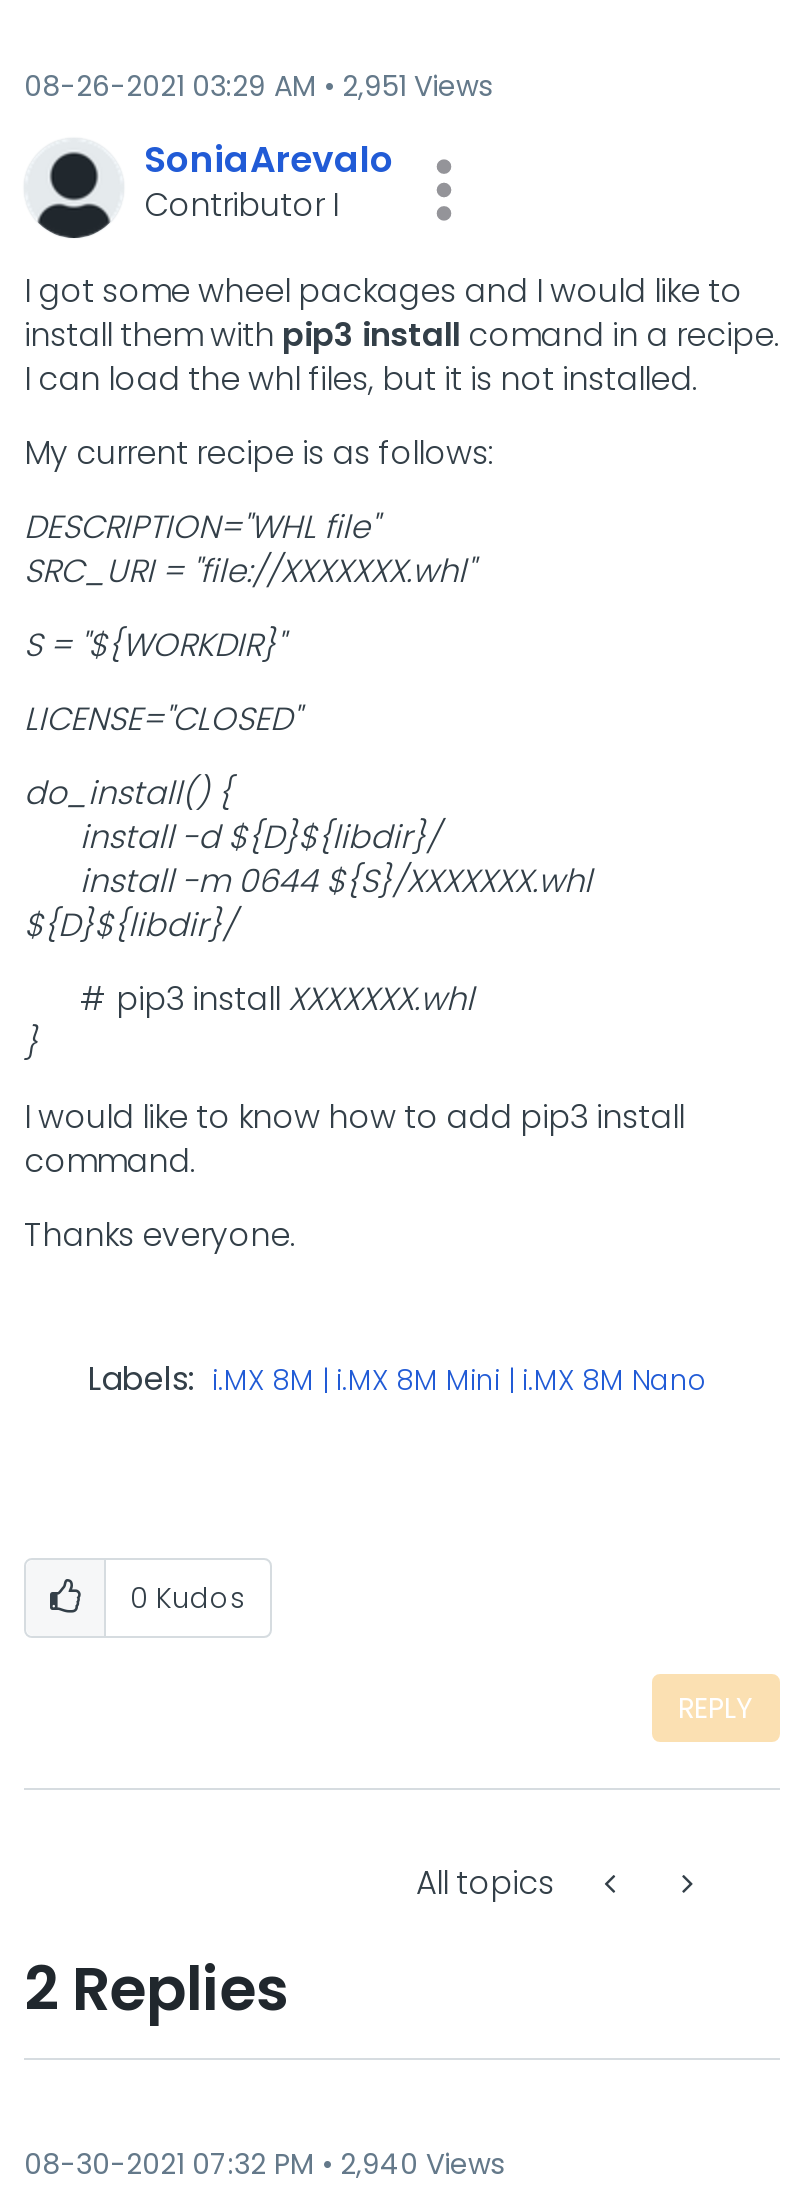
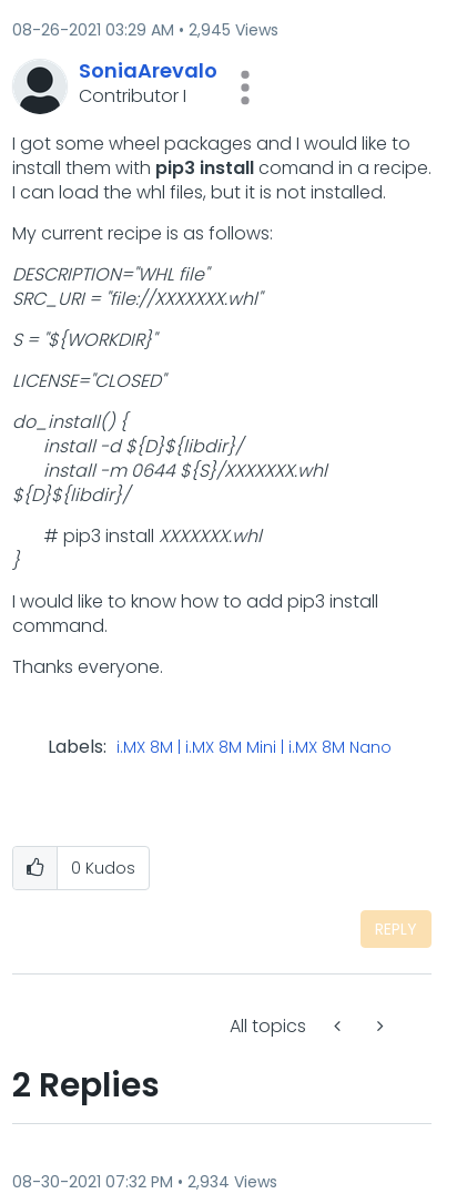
- 08-26-2021 03:29 AM 2,951 Views
+ 08-26-2021 03:29 AM 2,945 Views

- 08-30-2021 07:32 PM 2,940 Views
+ 08-30-2021 07:32 PM 2,934 Views
